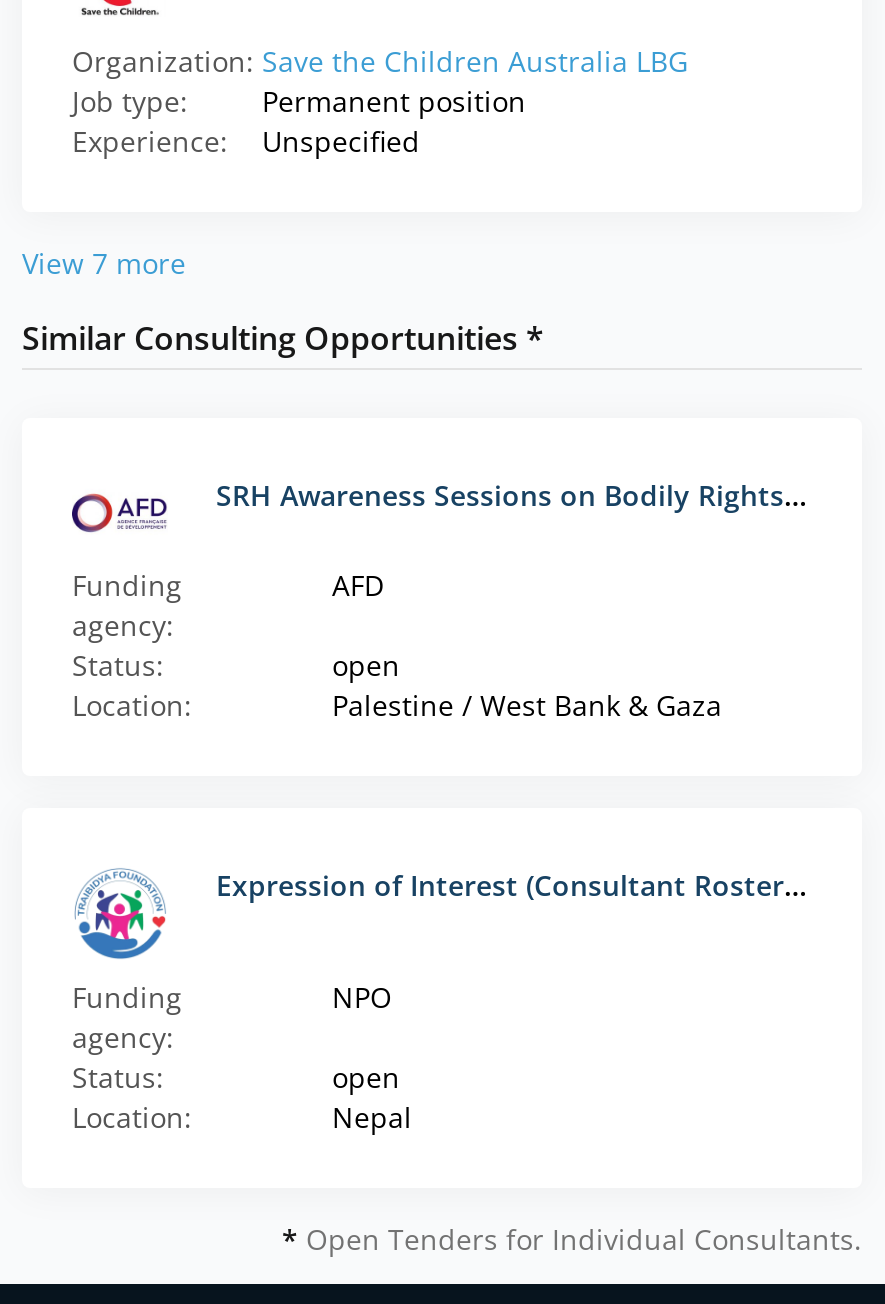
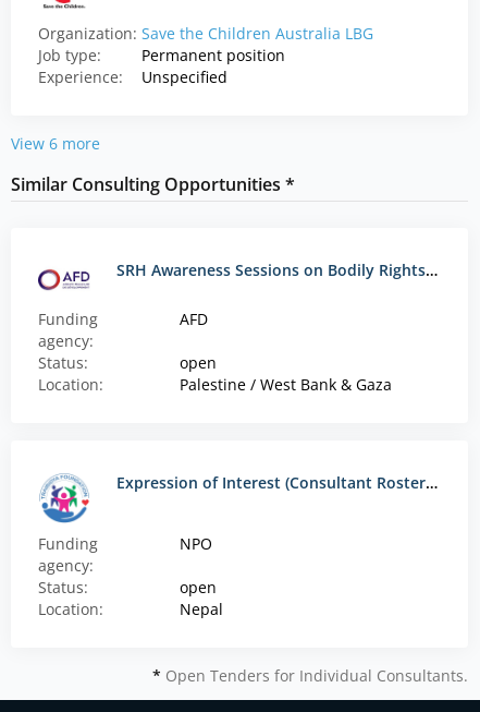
- View 7 more
+ View 6 more
